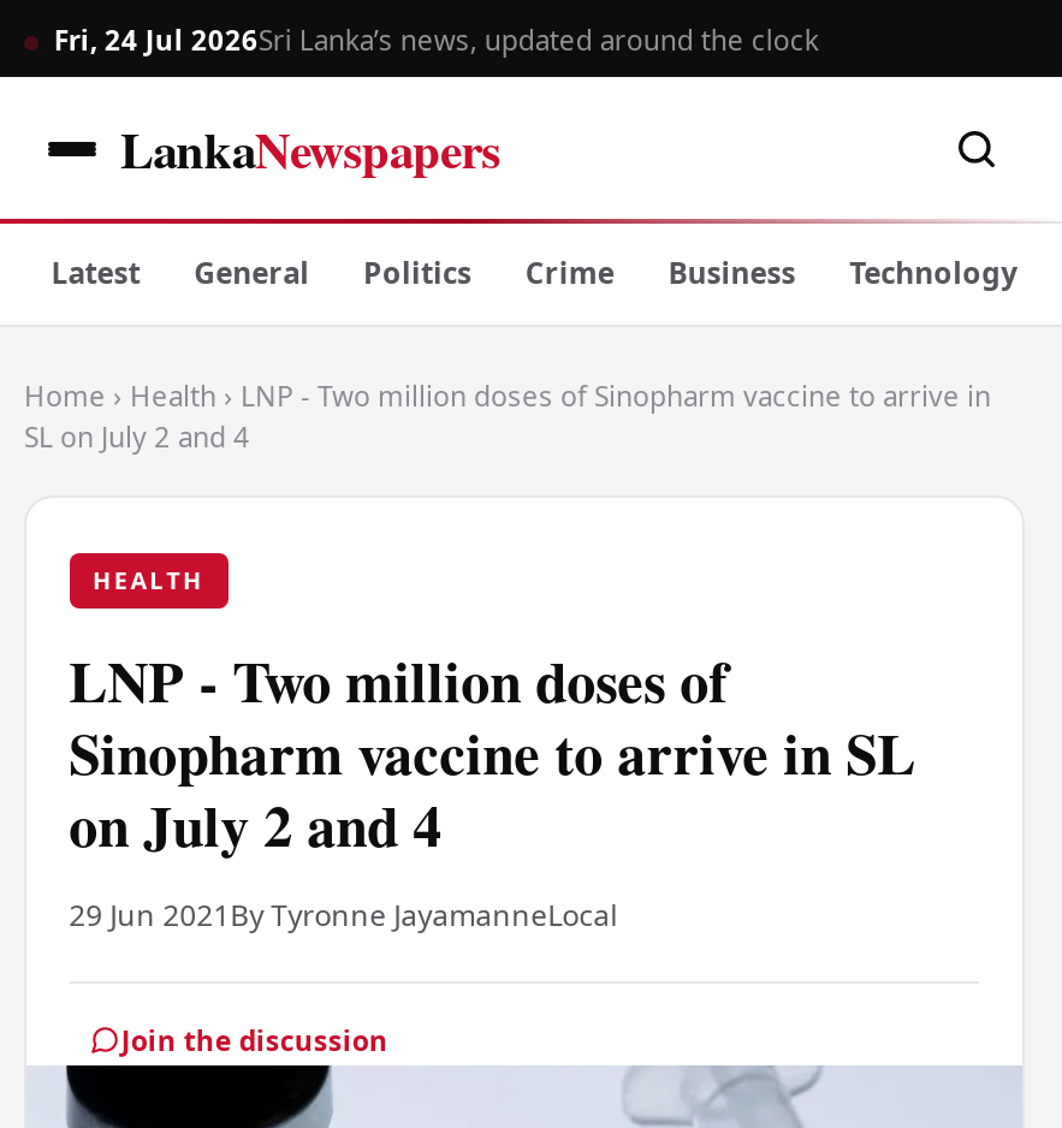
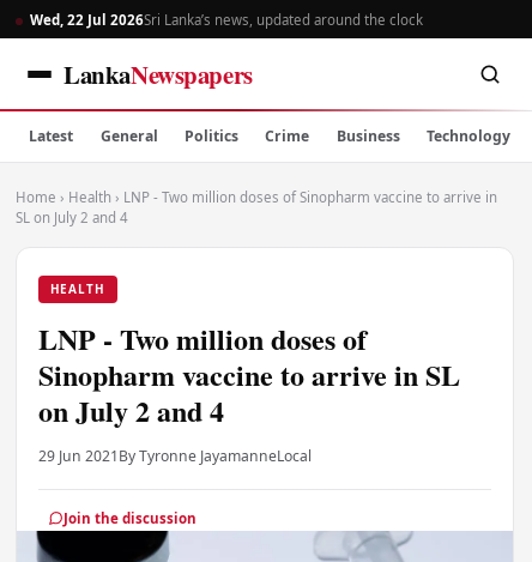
- Fri, 24 Jul 2026Sri Lanka’s news, updated around the clock
+ Wed, 22 Jul 2026Sri Lanka’s news, updated around the clock
